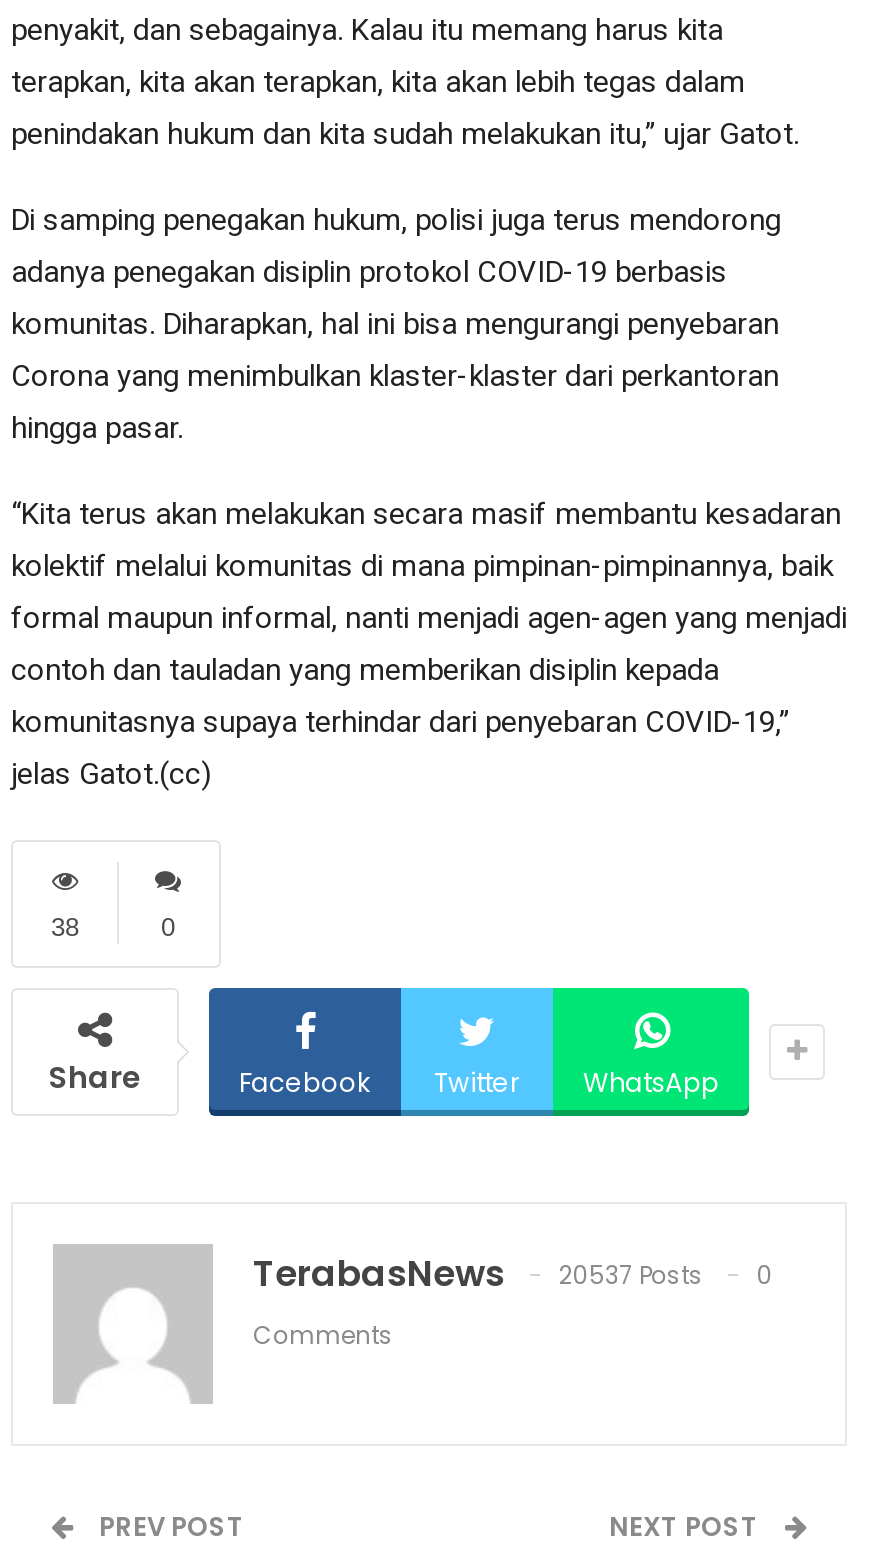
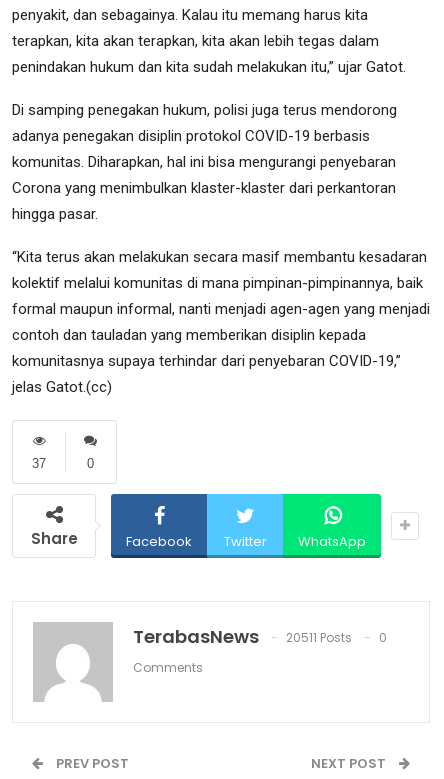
- 38
+ 37

- TerabasNews 20537 Posts 0
+ TerabasNews 20511 Posts 0
